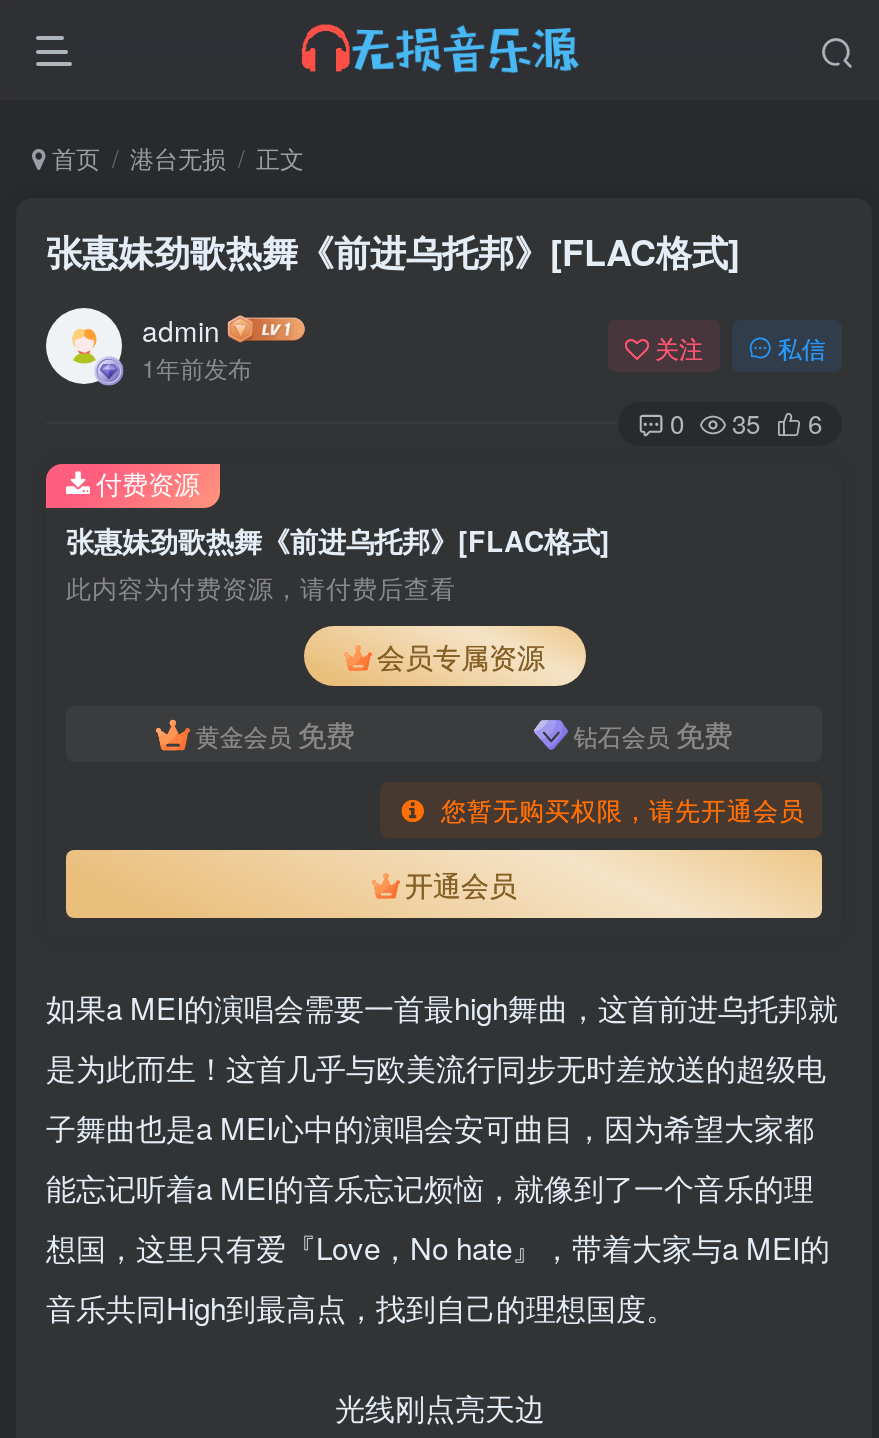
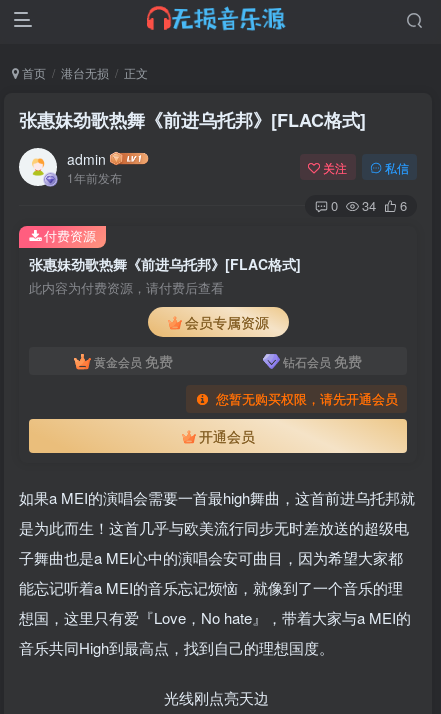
- 0 35 6
+ 0 34 6
